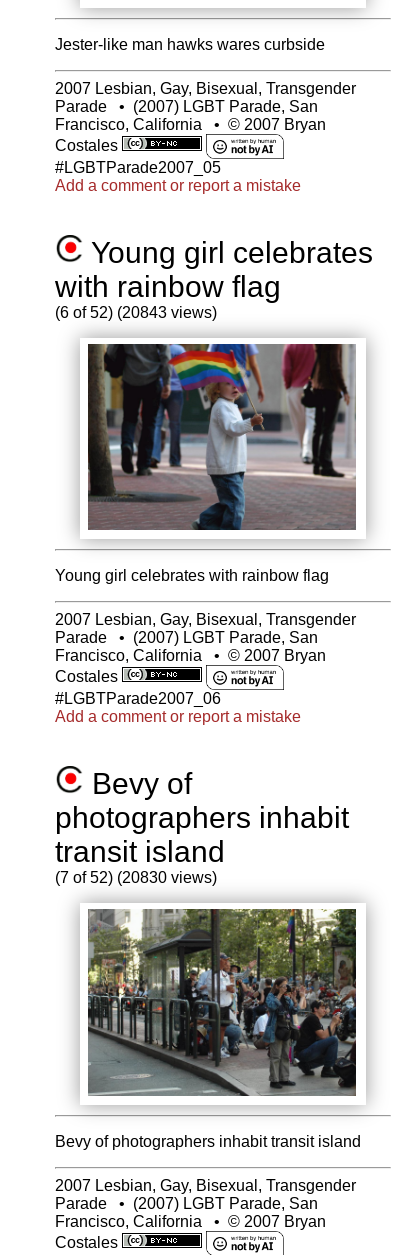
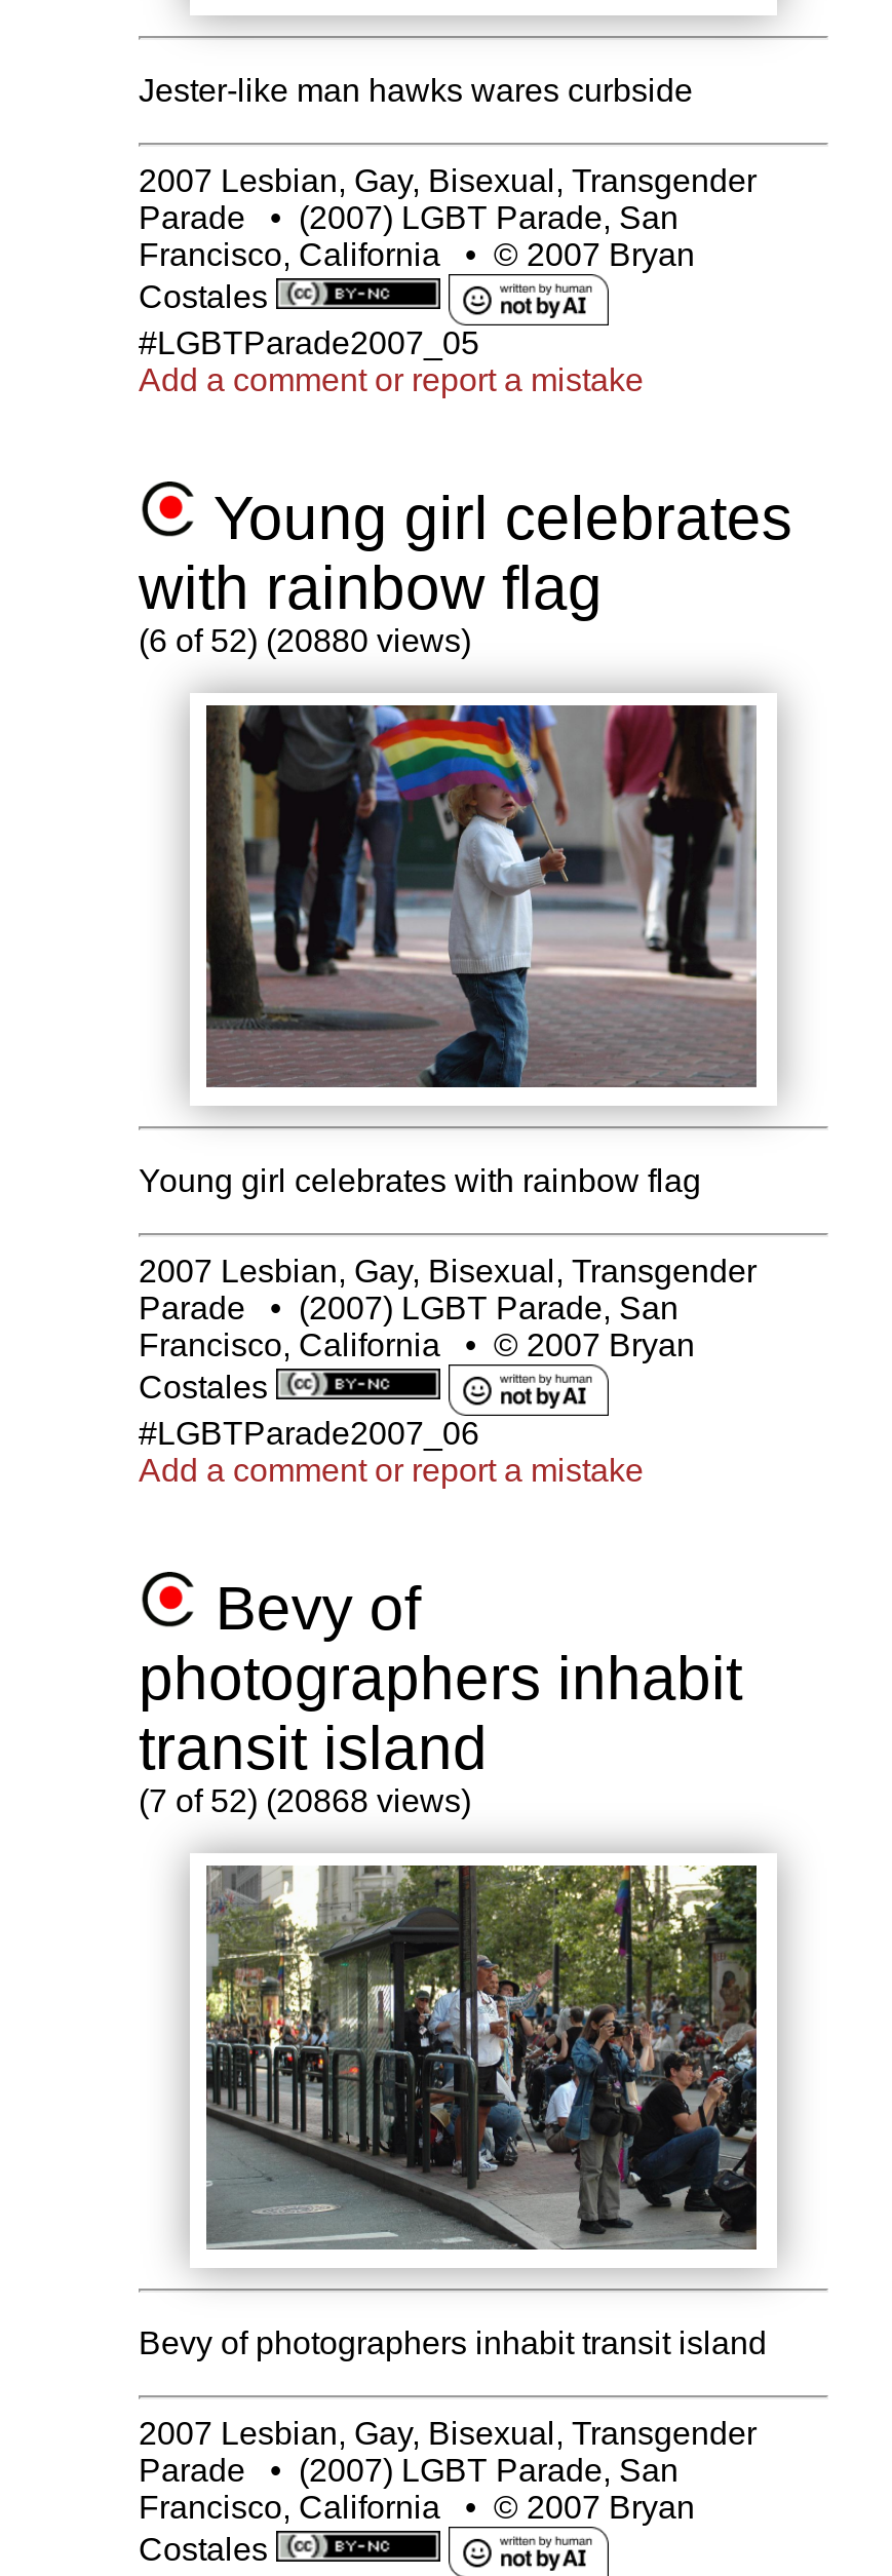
- (6 of 52) (20843 views)
+ (6 of 52) (20880 views)

- (7 of 52) (20830 views)
+ (7 of 52) (20868 views)
